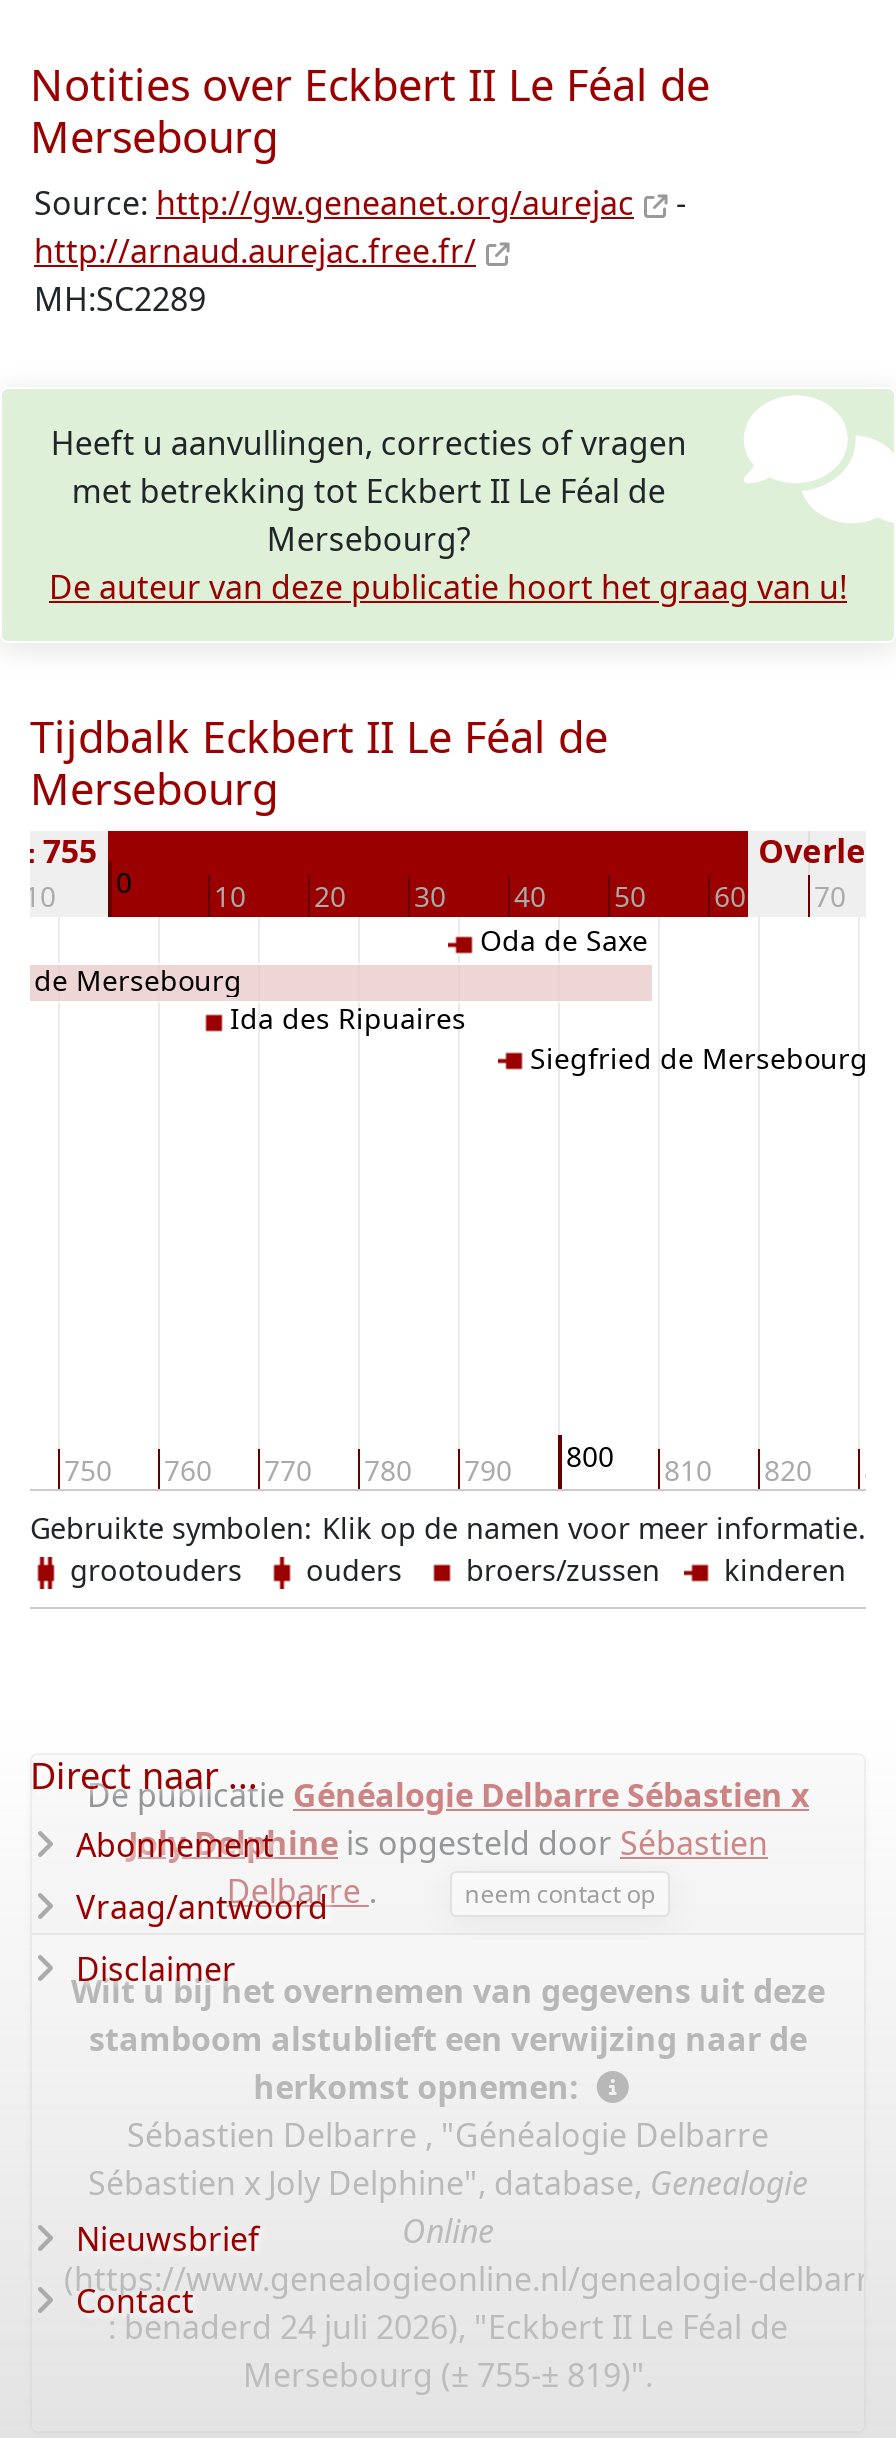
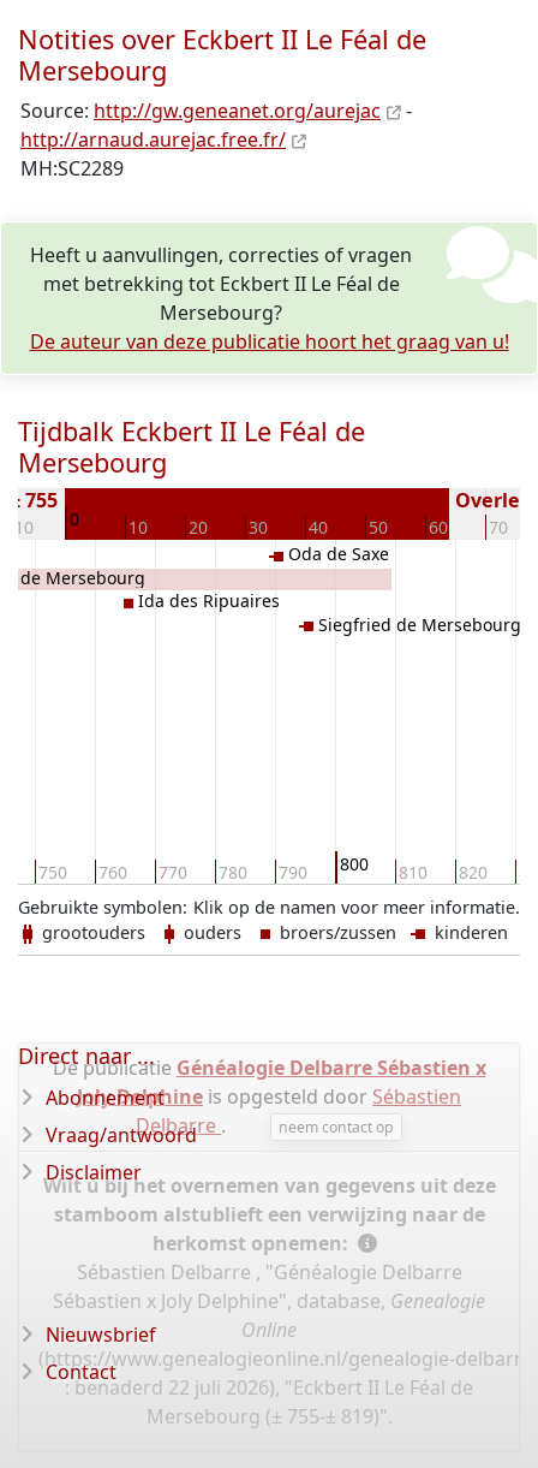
- : benaderd 24 juli 2026), "Eckbert II Le Féal de
+ : benaderd 22 juli 2026), "Eckbert II Le Féal de
